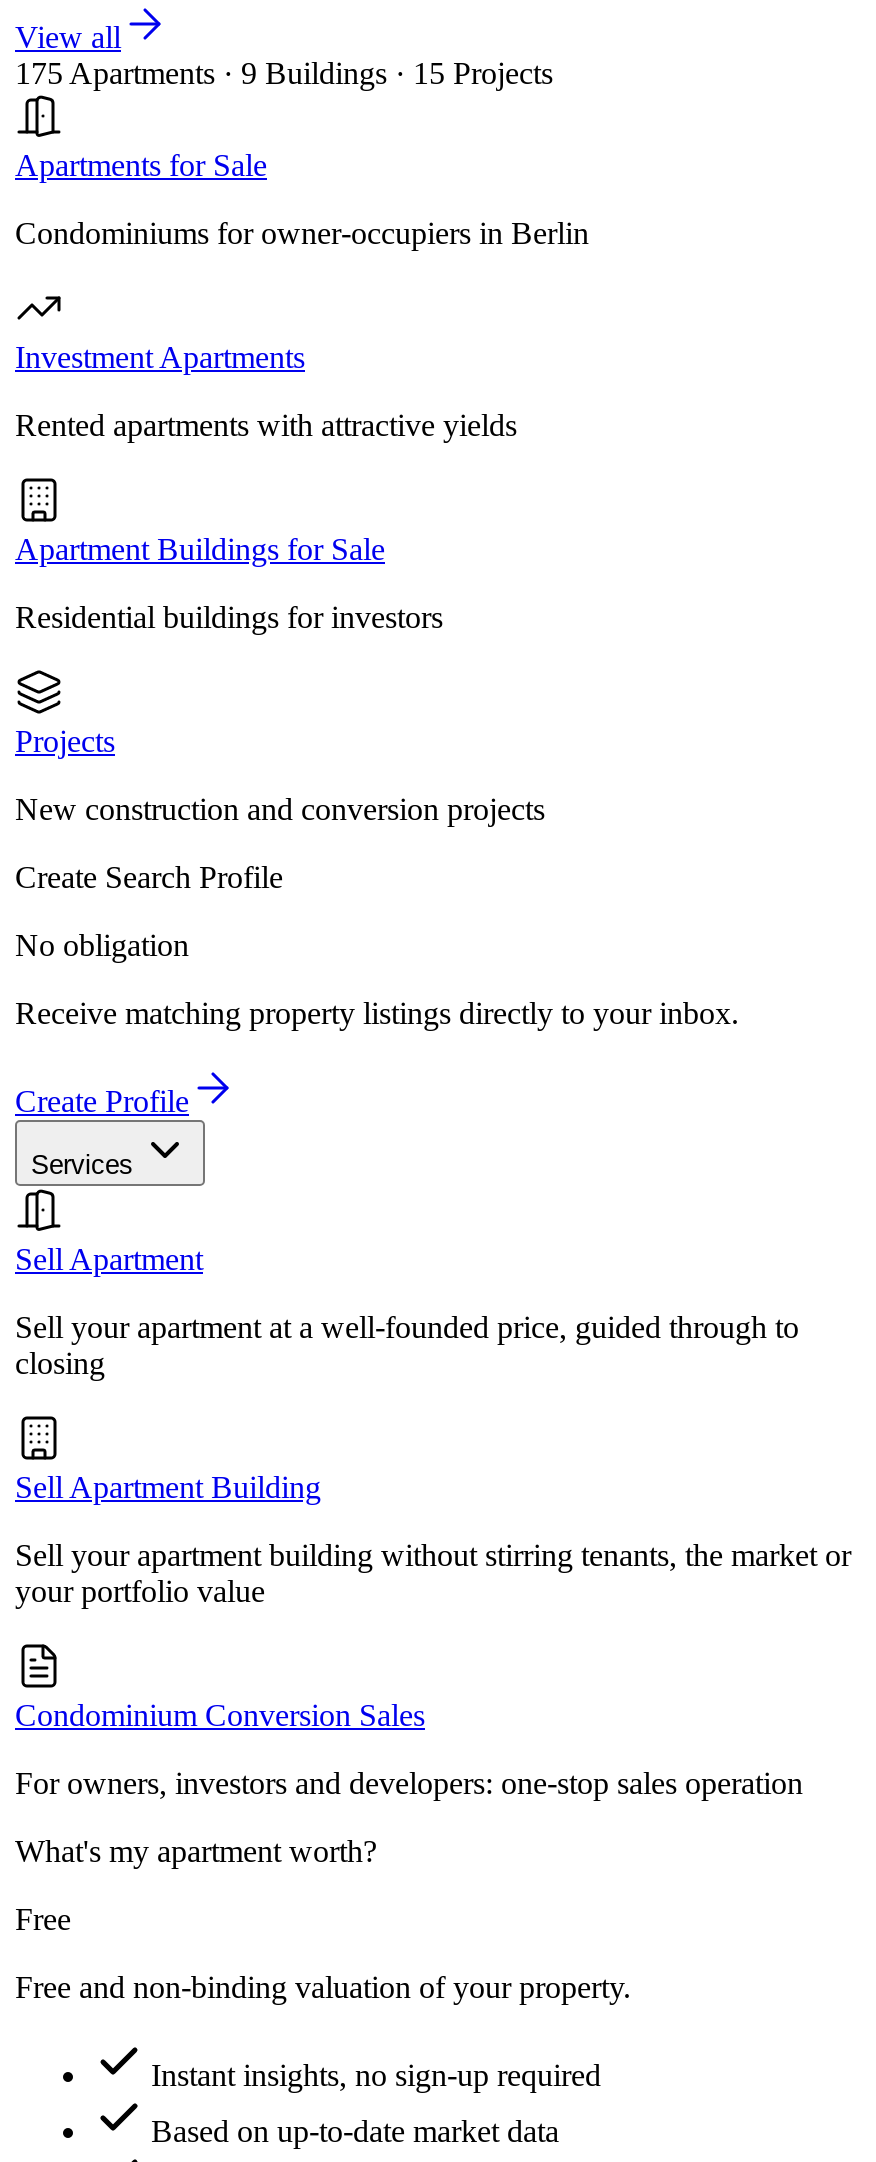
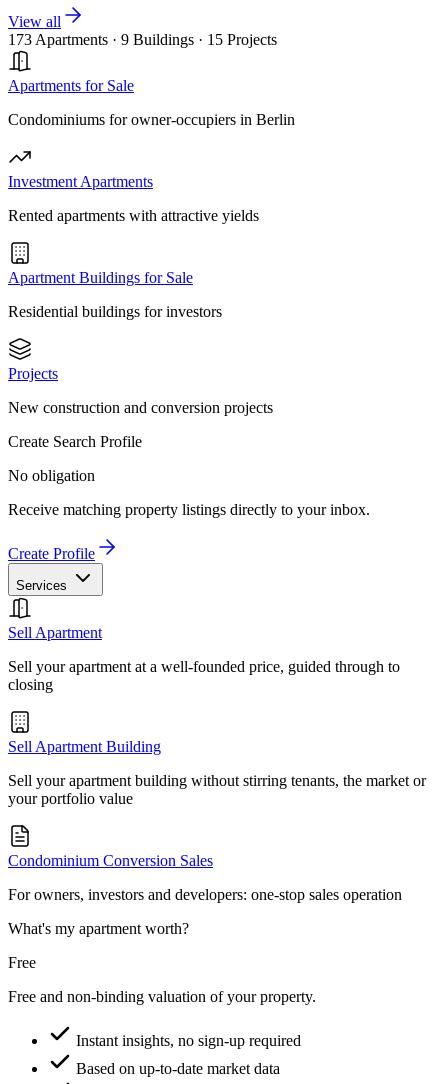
- 175 Apartments · 9 Buildings · 15 Projects
+ 173 Apartments · 9 Buildings · 15 Projects
